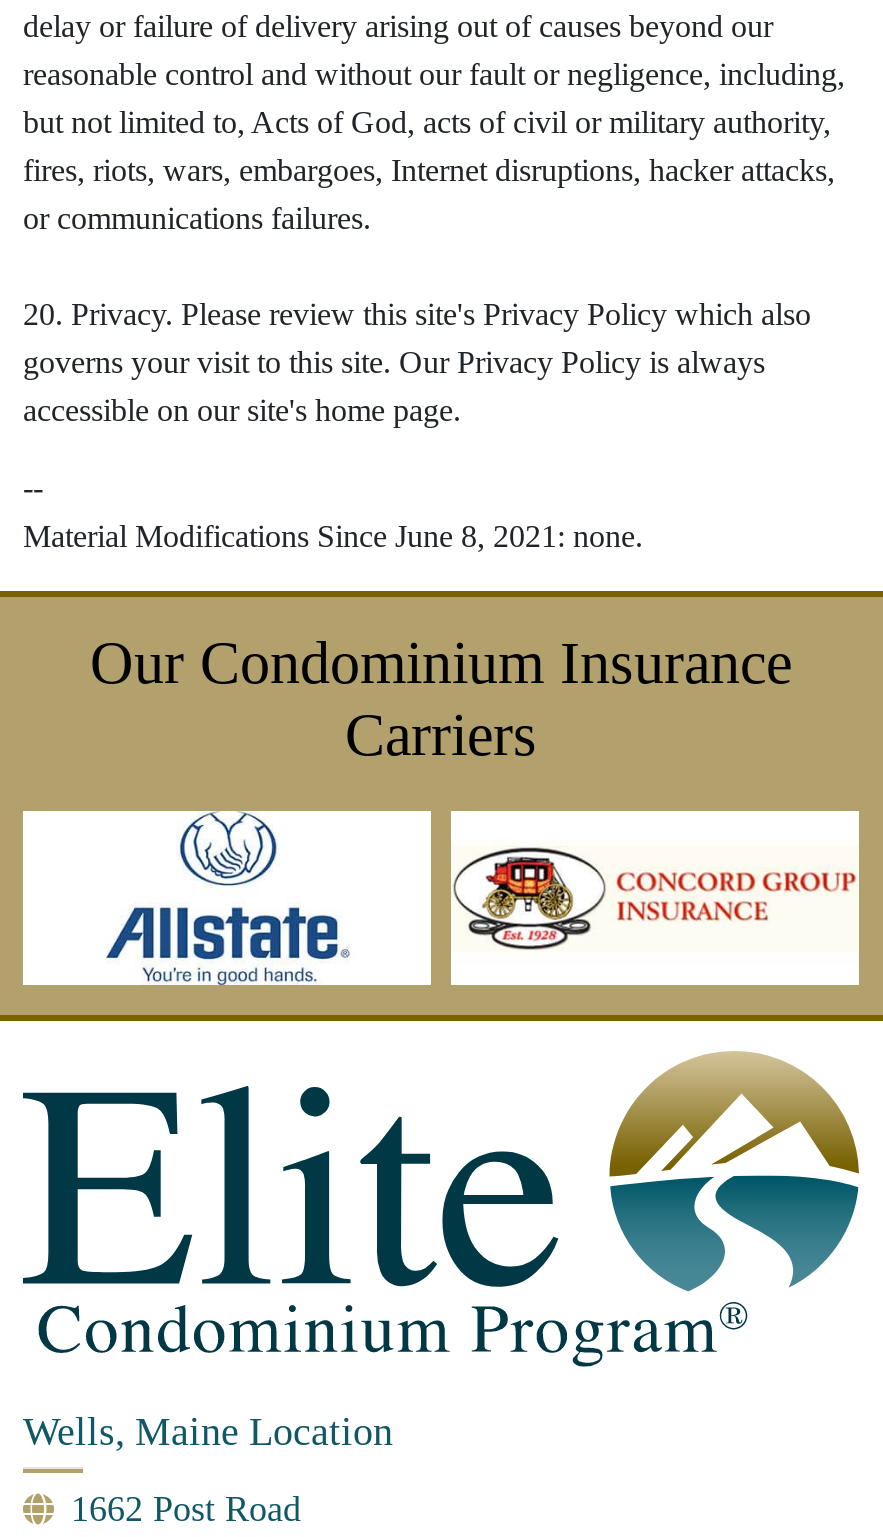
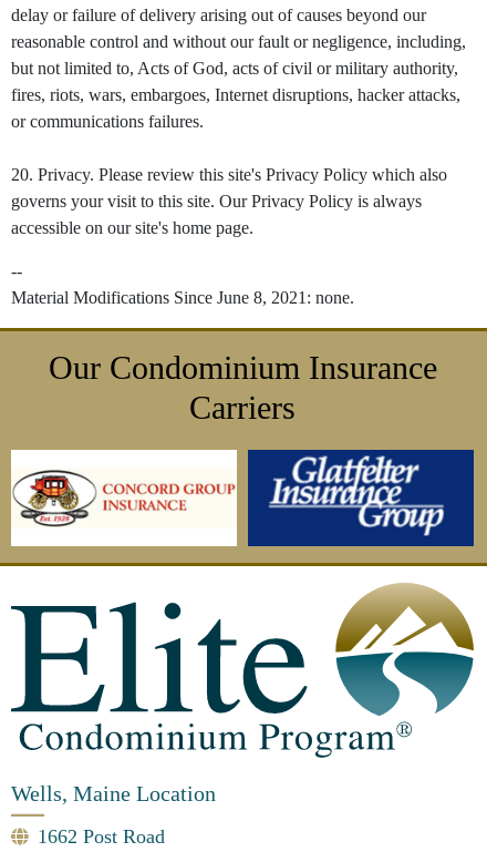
- [image]
+ [image]

- [image]
+ [image]
